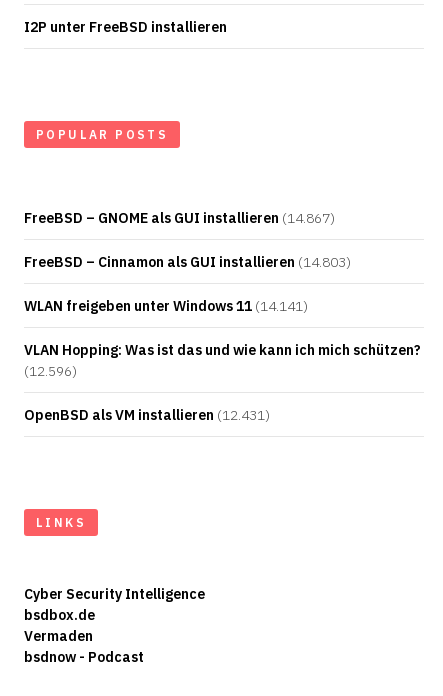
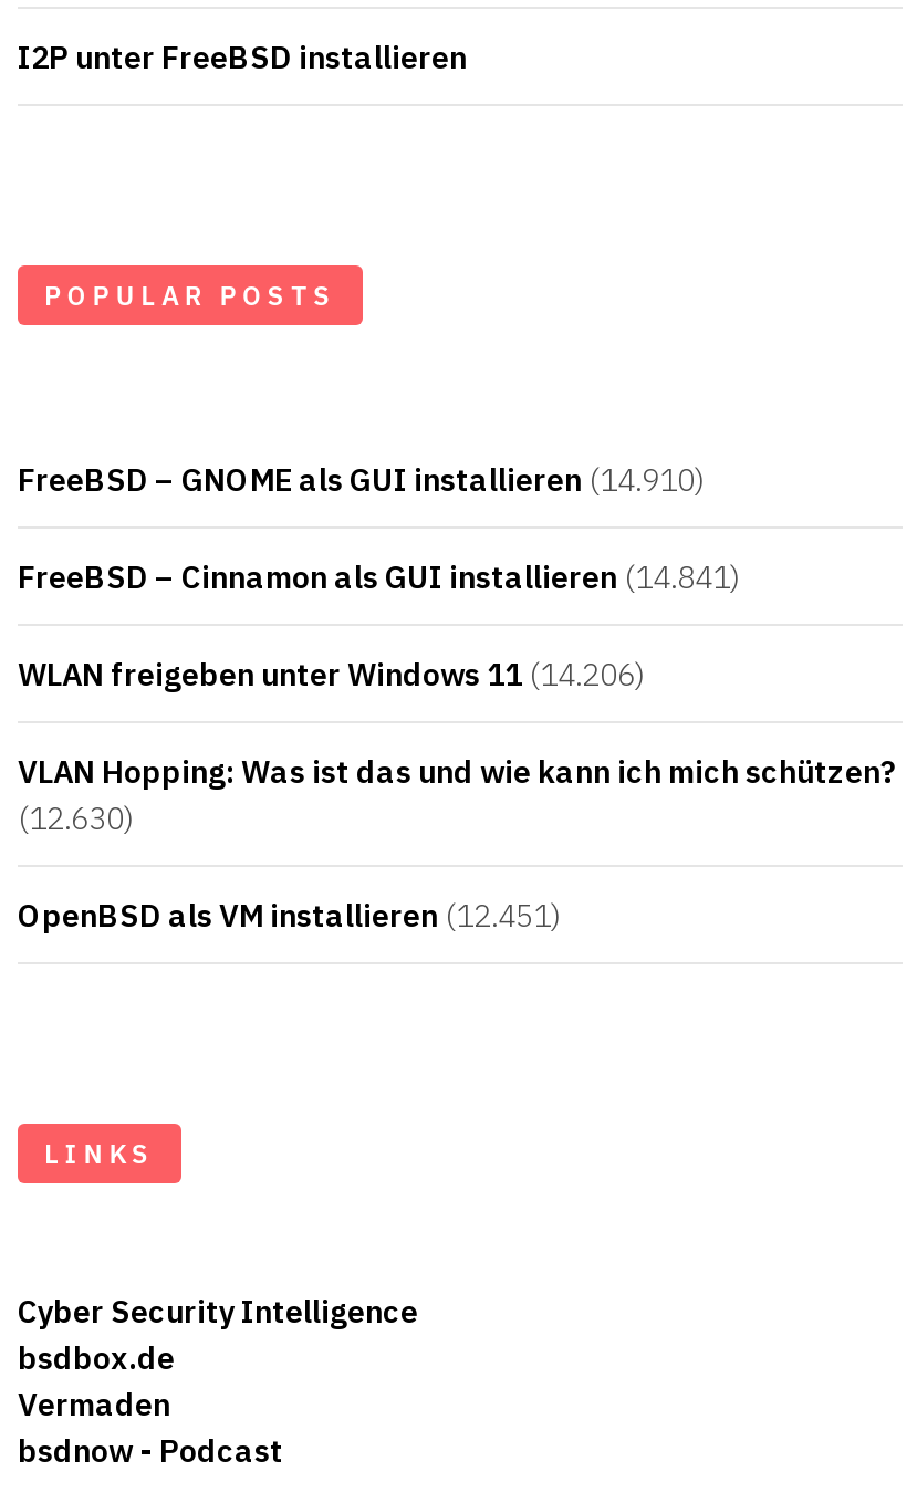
- FreeBSD – GNOME als GUI installieren (14.867)
+ FreeBSD – GNOME als GUI installieren (14.910)

- FreeBSD – Cinnamon als GUI installieren (14.803)
+ FreeBSD – Cinnamon als GUI installieren (14.841)

- WLAN freigeben unter Windows 11 (14.141)
+ WLAN freigeben unter Windows 11 (14.206)

- (12.596)
+ (12.630)

- OpenBSD als VM installieren (12.431)
+ OpenBSD als VM installieren (12.451)
